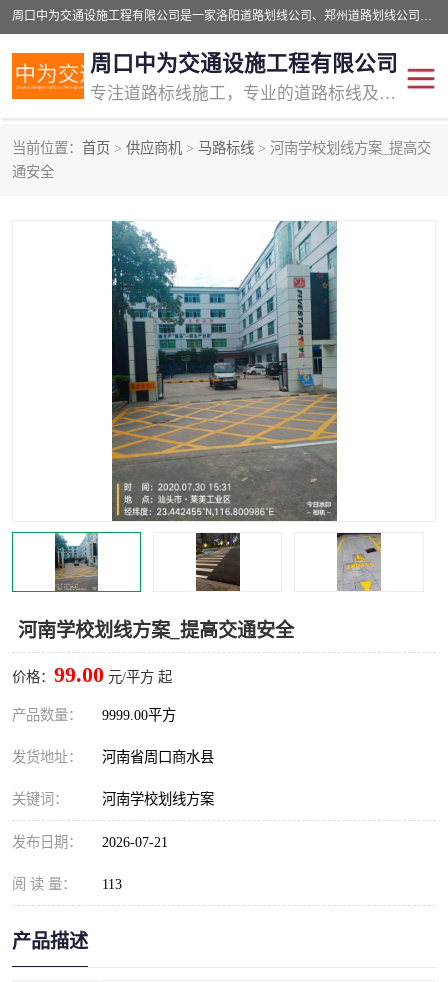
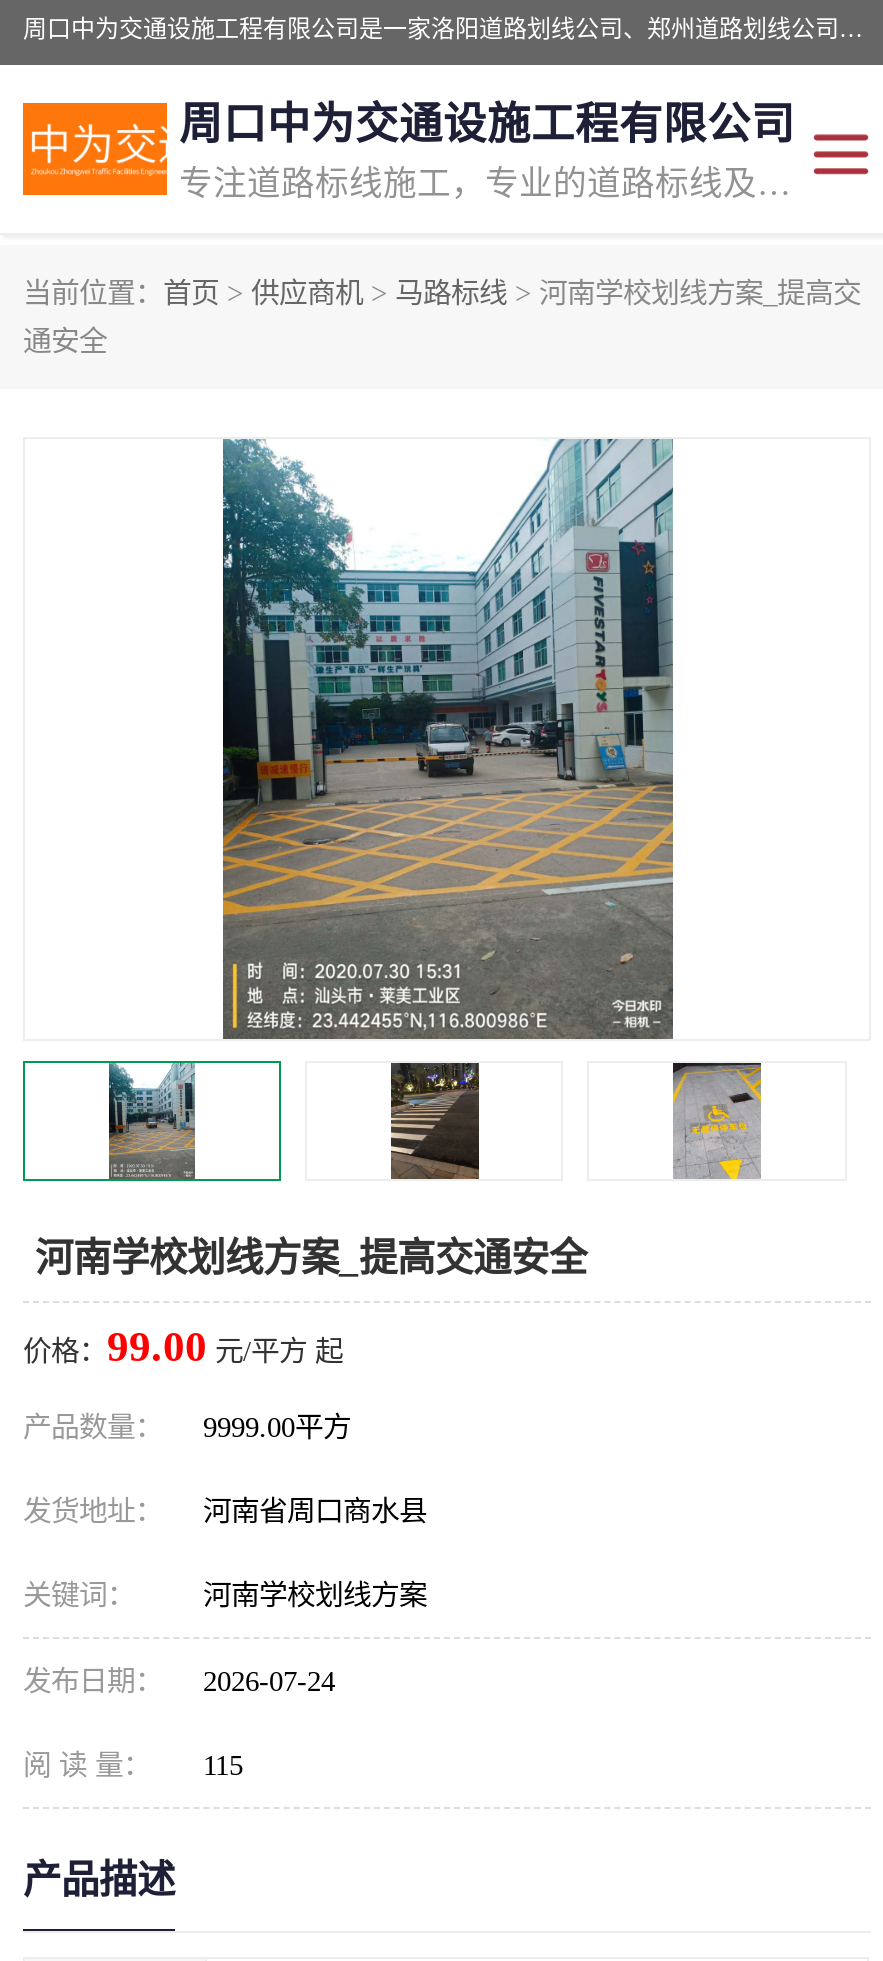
- 发布日期： 2026-07-21
+ 发布日期： 2026-07-24

- 阅 读 量： 113
+ 阅 读 量： 115
